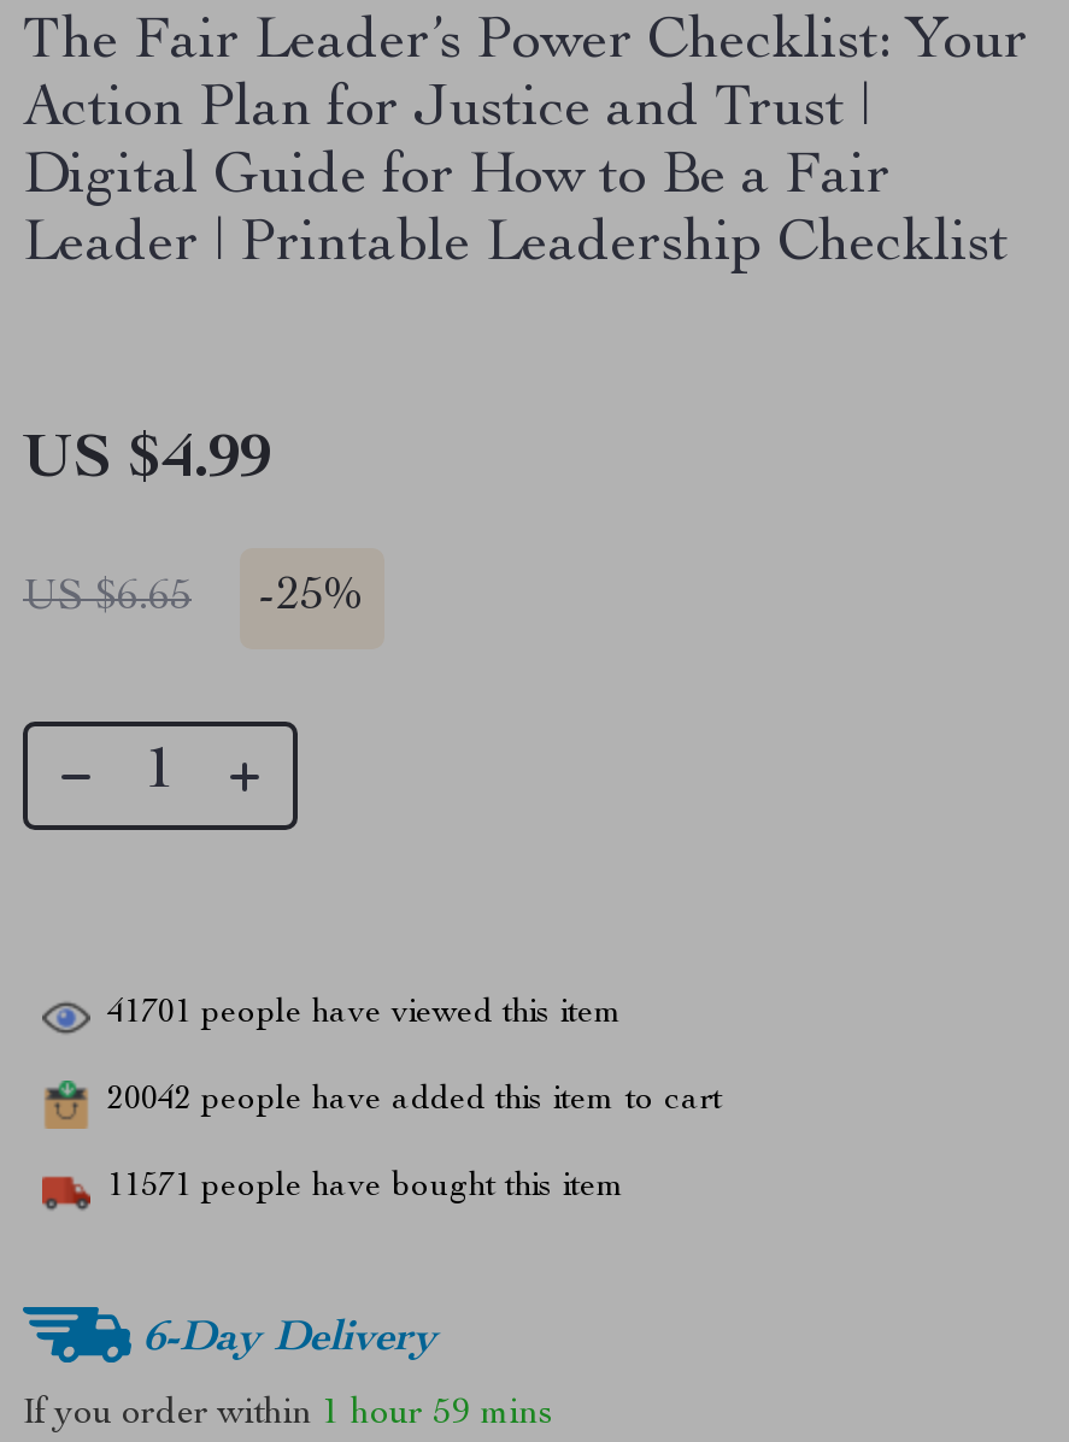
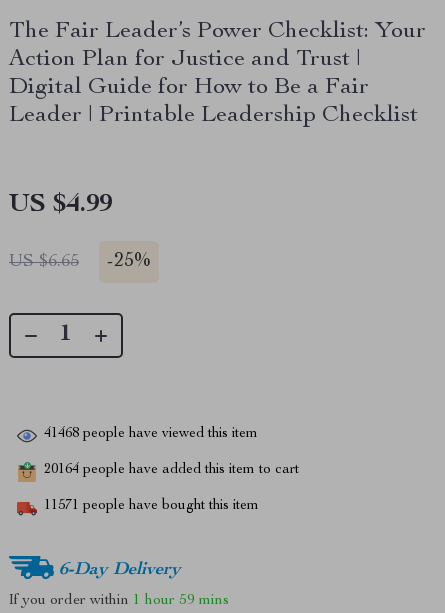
- 41701 people have viewed this item
+ 41468 people have viewed this item

- 20042 people have added this item to cart
+ 20164 people have added this item to cart
